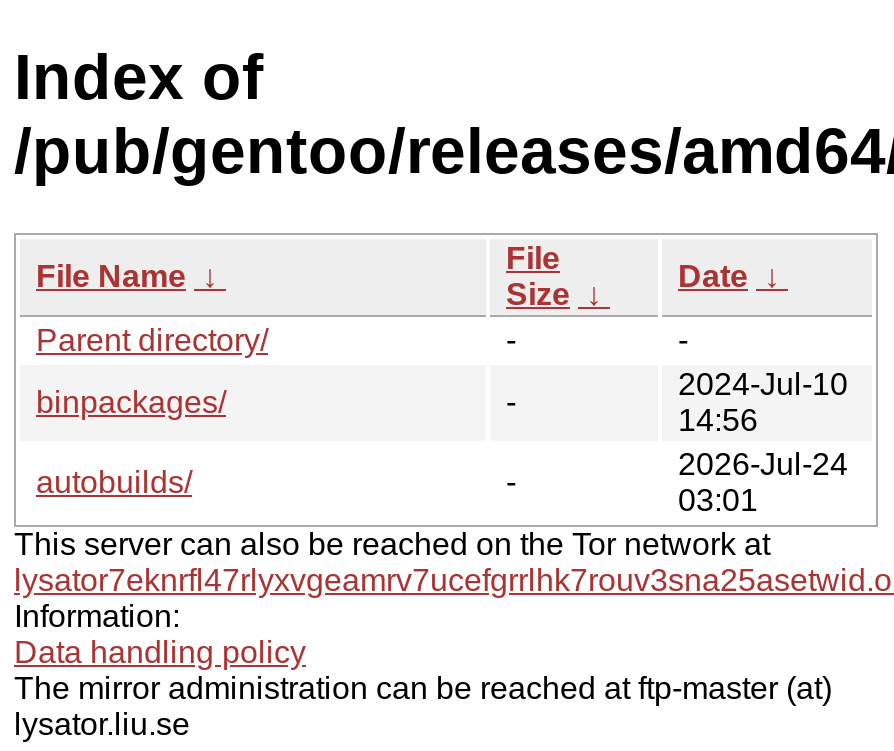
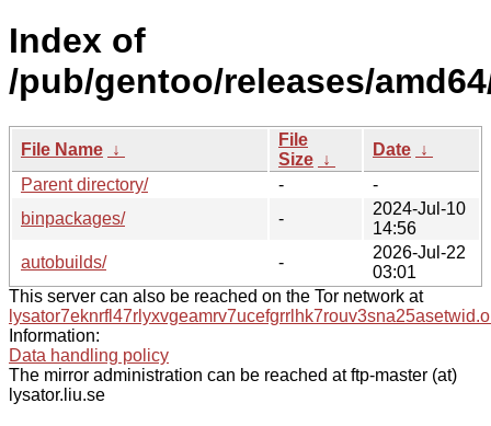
- 2026-Jul-24
+ 2026-Jul-22
